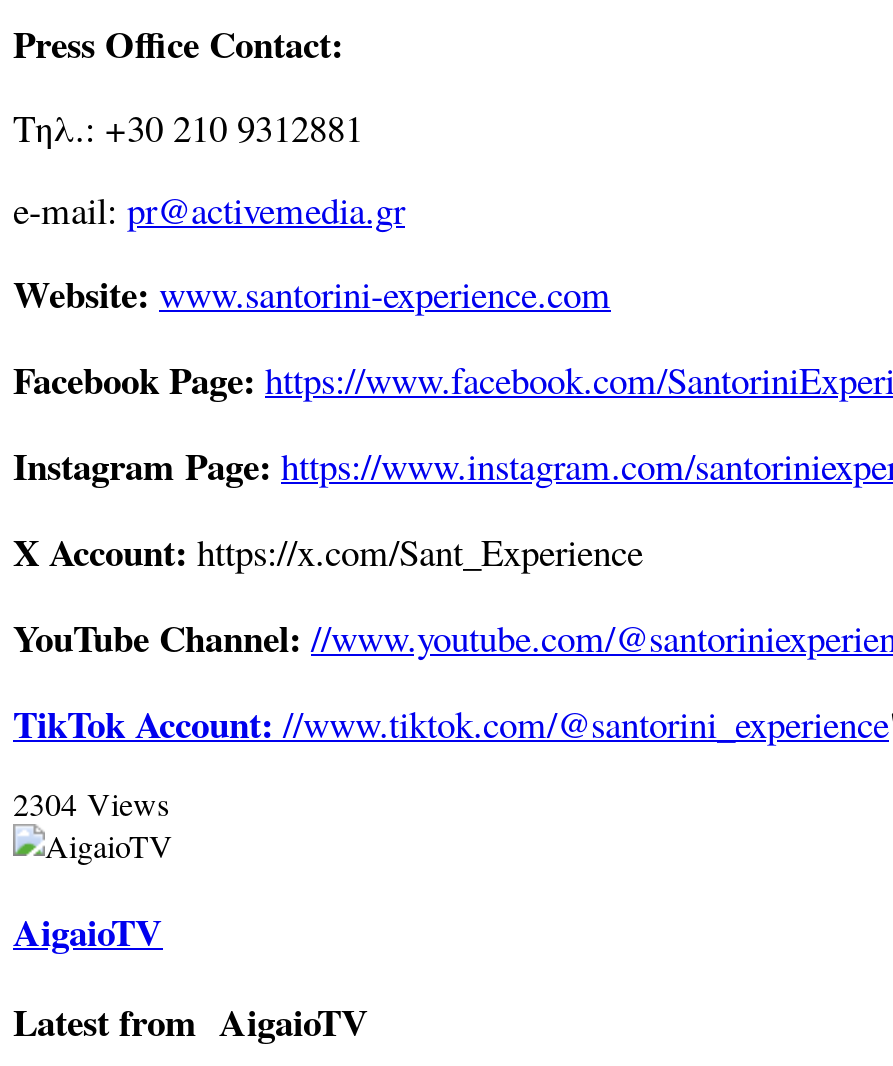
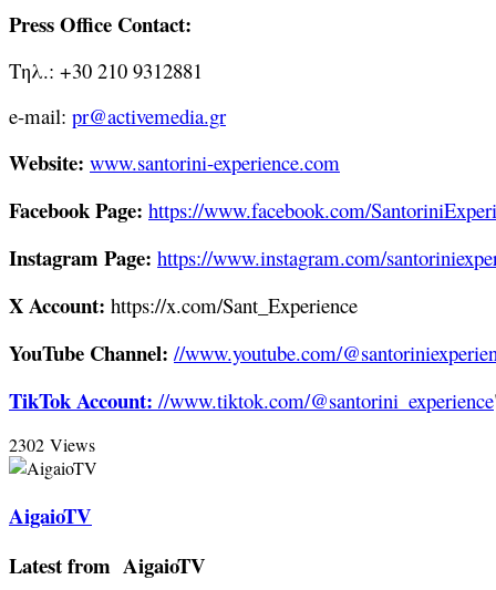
- 2304 Views
+ 2302 Views
